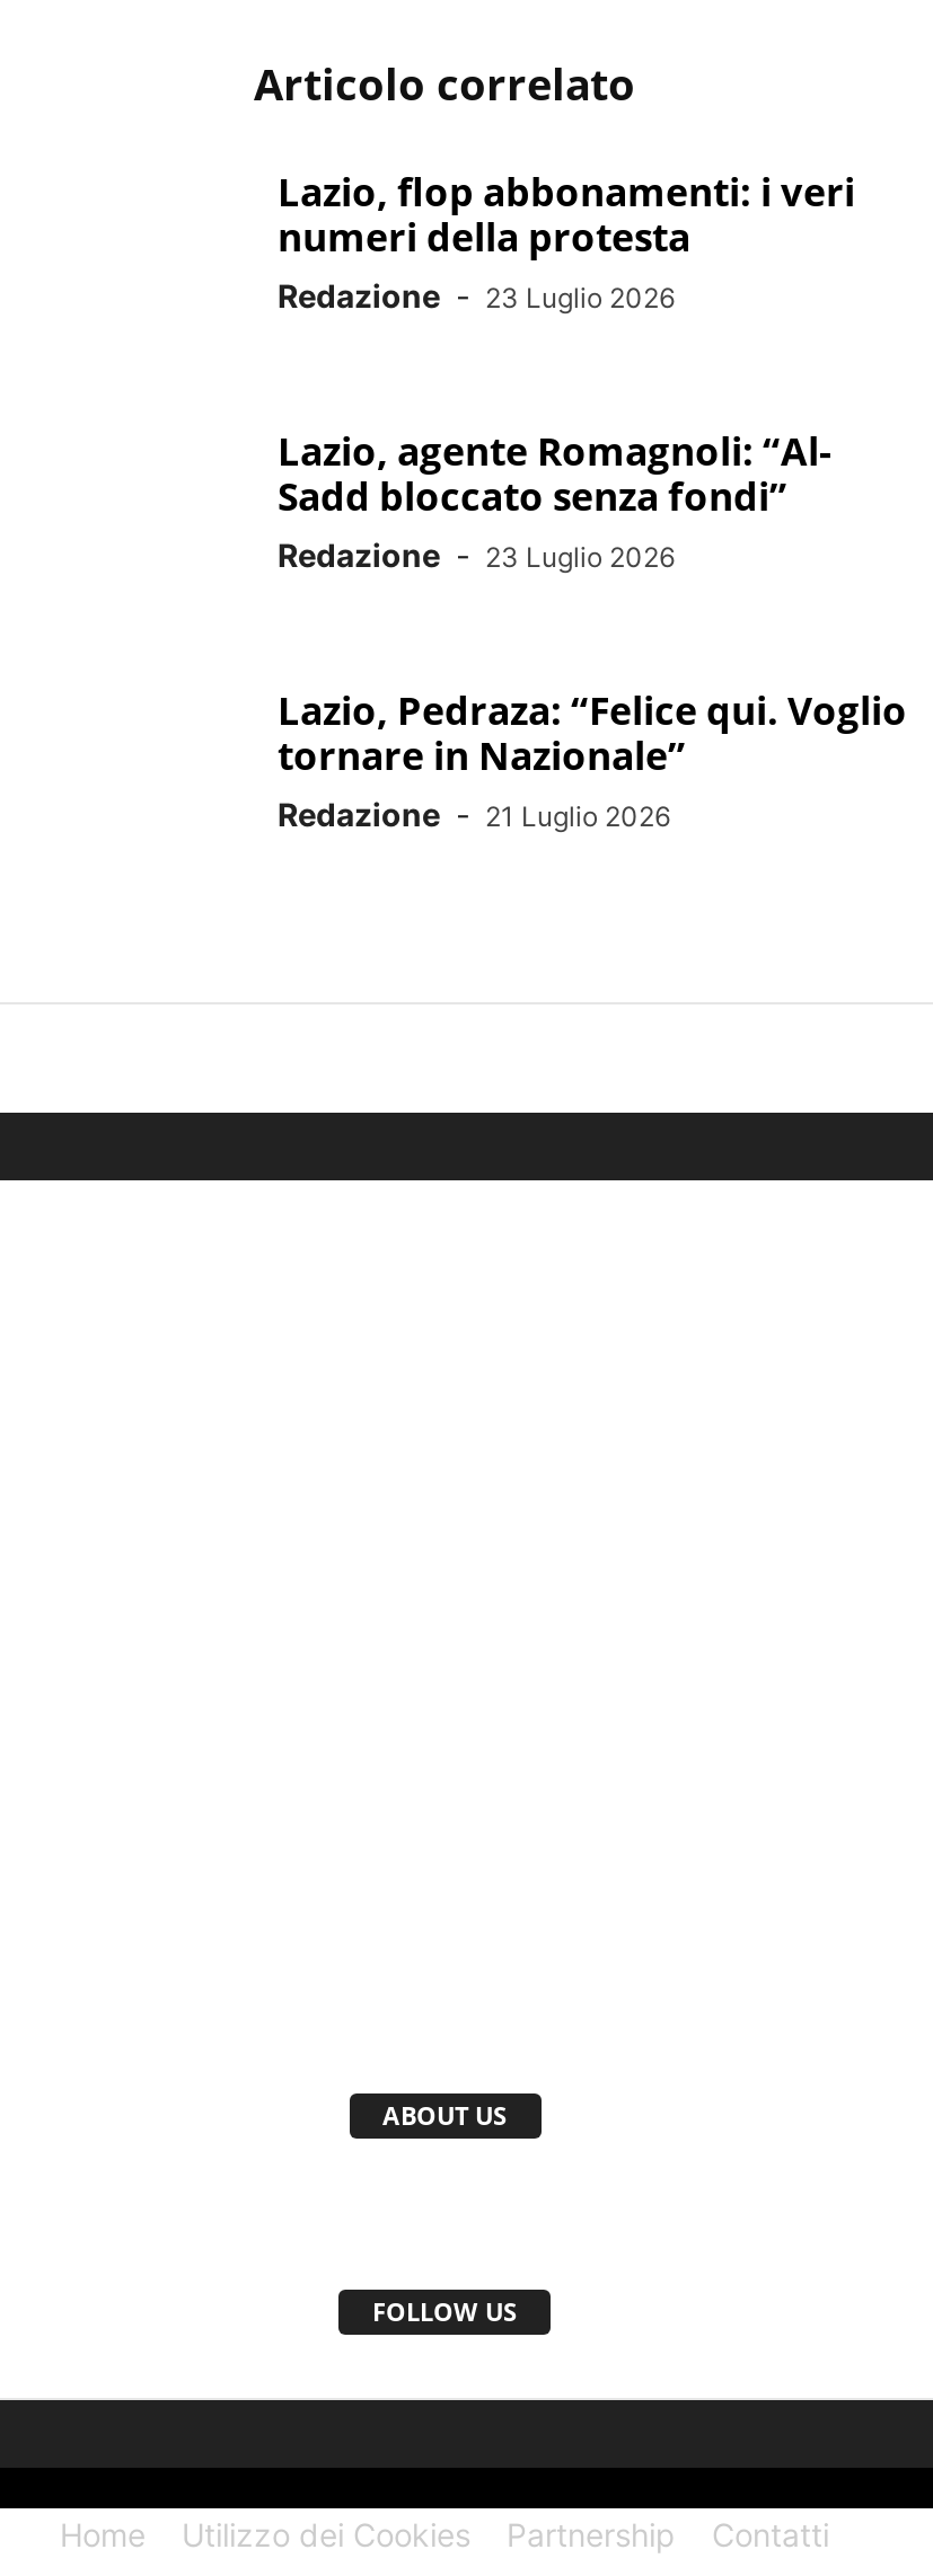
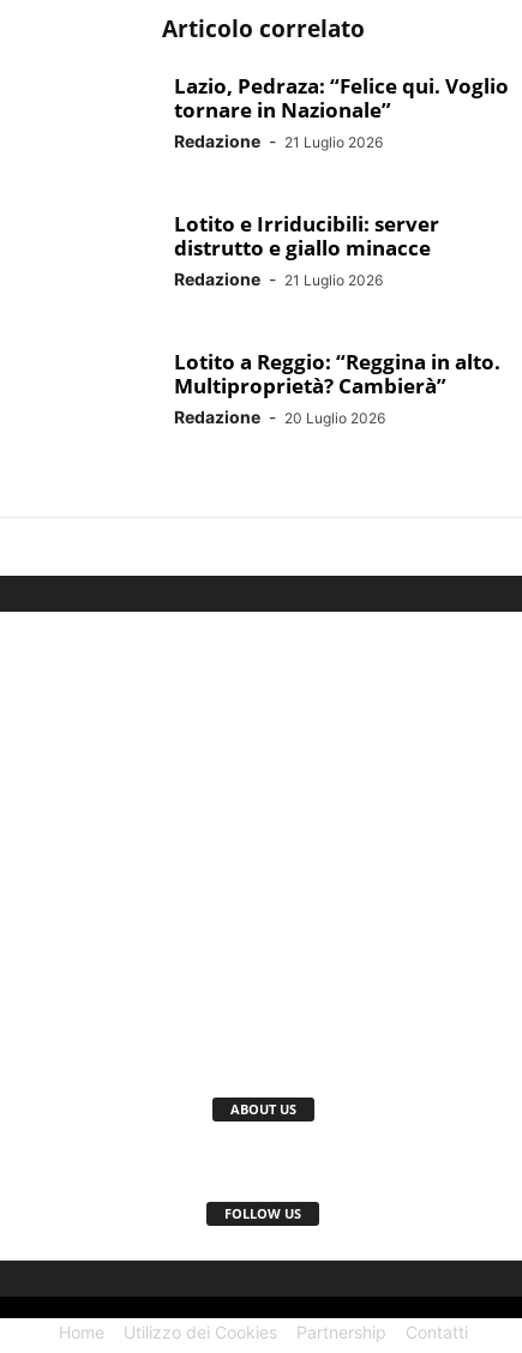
- Lazio, flop abbonamenti: i veri
- numeri della protesta
- Redazione - 23 Luglio 2026
- Lazio, agente Romagnoli: “Al-
- Sadd bloccato senza fondi”
- Redazione - 23 Luglio 2026

moved up: Lazio, Pedraza: “Felice qui. Voglio | tornare in Nazionale” | Redazione - 21 Luglio 2026

+ Lotito e Irriducibili: server
+ distrutto e giallo minacce
+ Redazione - 21 Luglio 2026
+ Lotito a Reggio: “Reggina in alto.
+ Multiproprietà? Cambierà”
+ Redazione - 20 Luglio 2026
